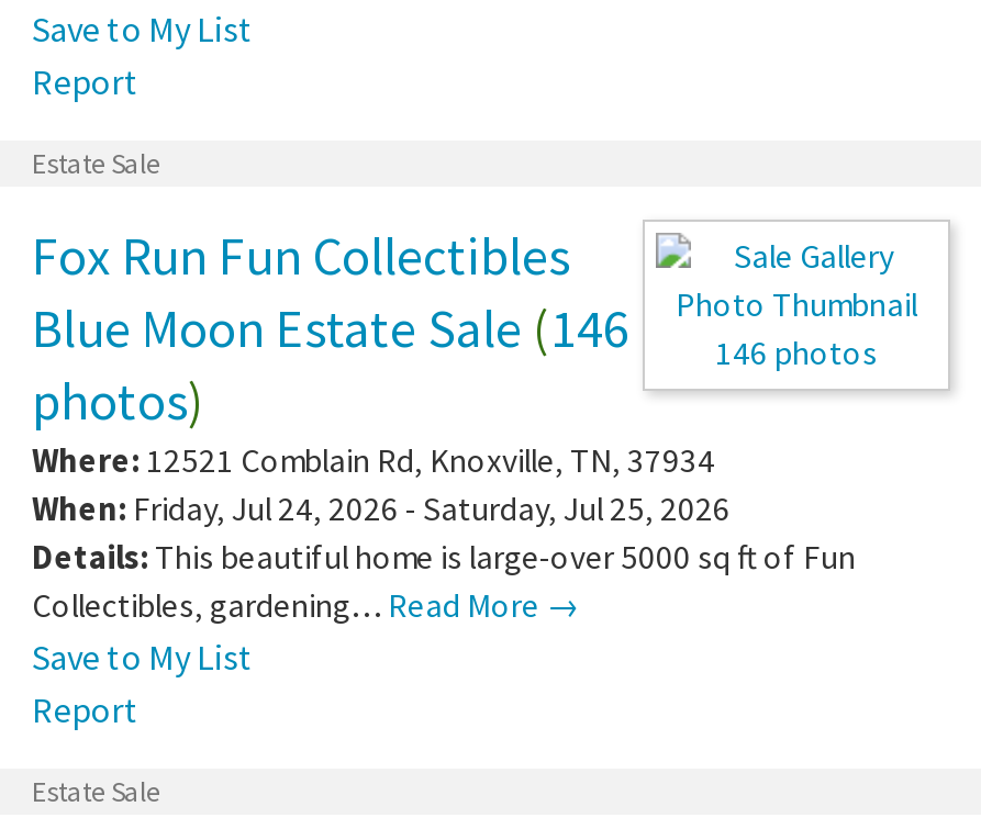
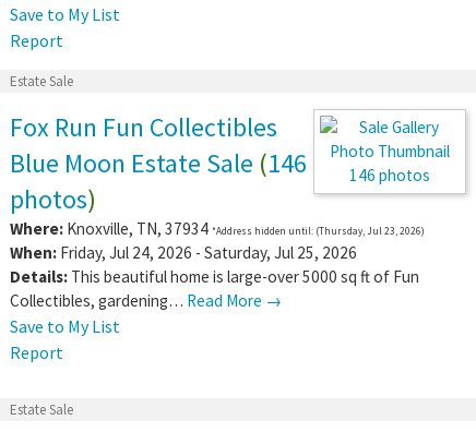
- Where: 12521 Comblain Rd, Knoxville, TN, 37934
+ Where: Knoxville, TN, 37934 *Address hidden until: (Thursday, Jul 23, 2026)
